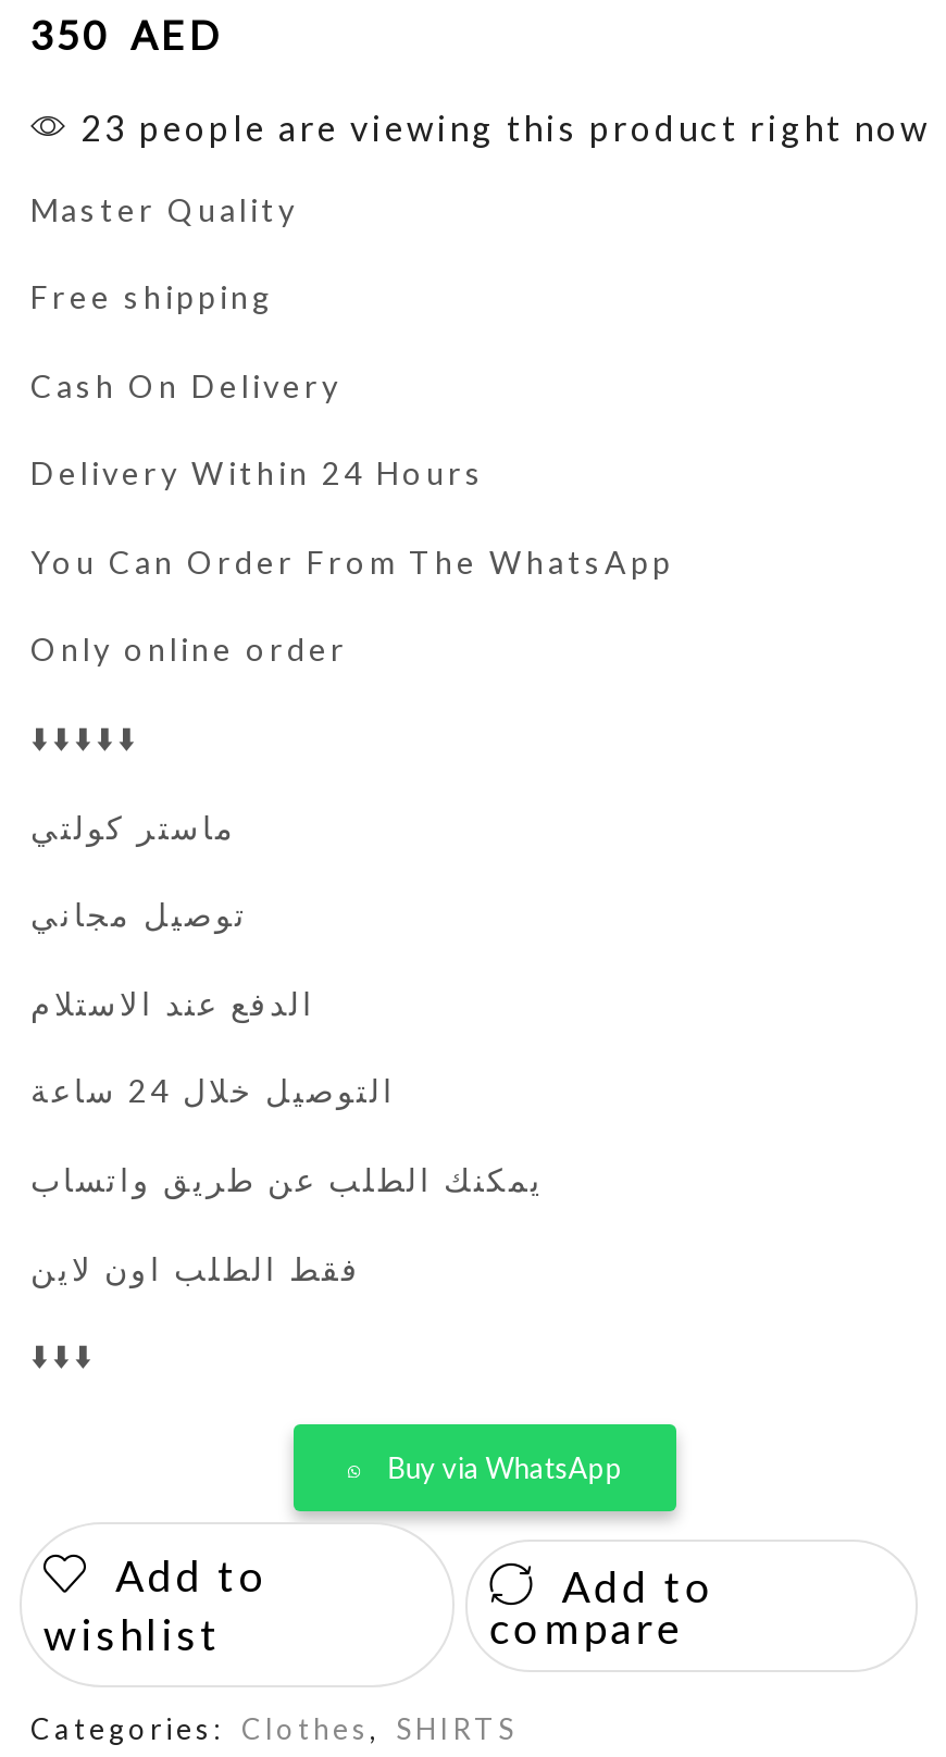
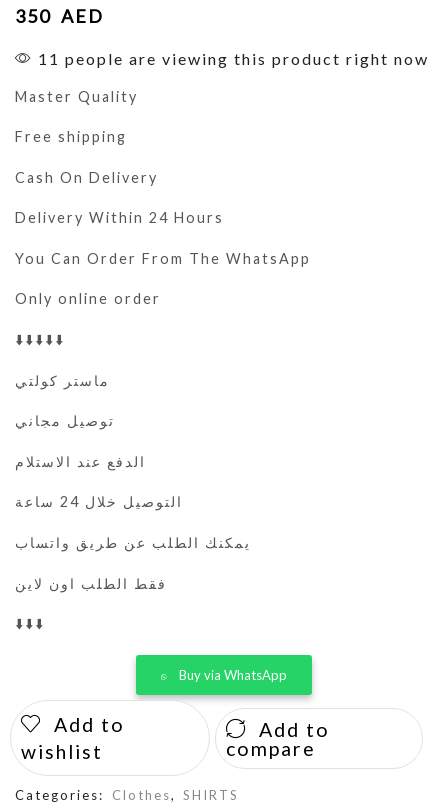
- 23 people are viewing this product right now
+ 11 people are viewing this product right now
